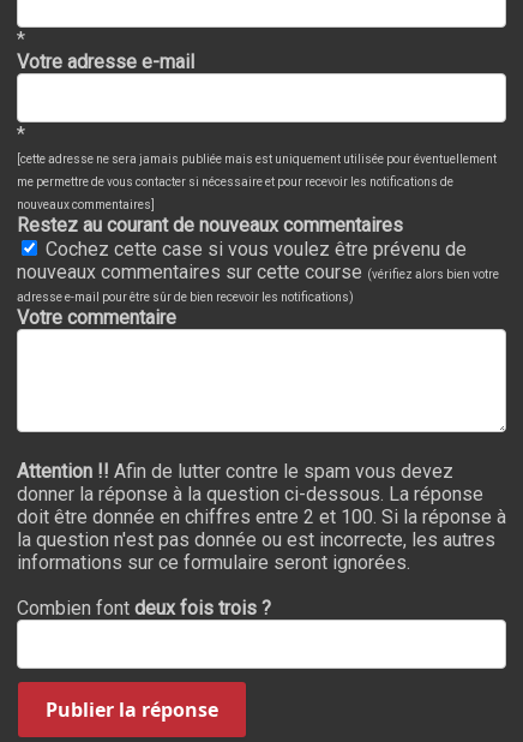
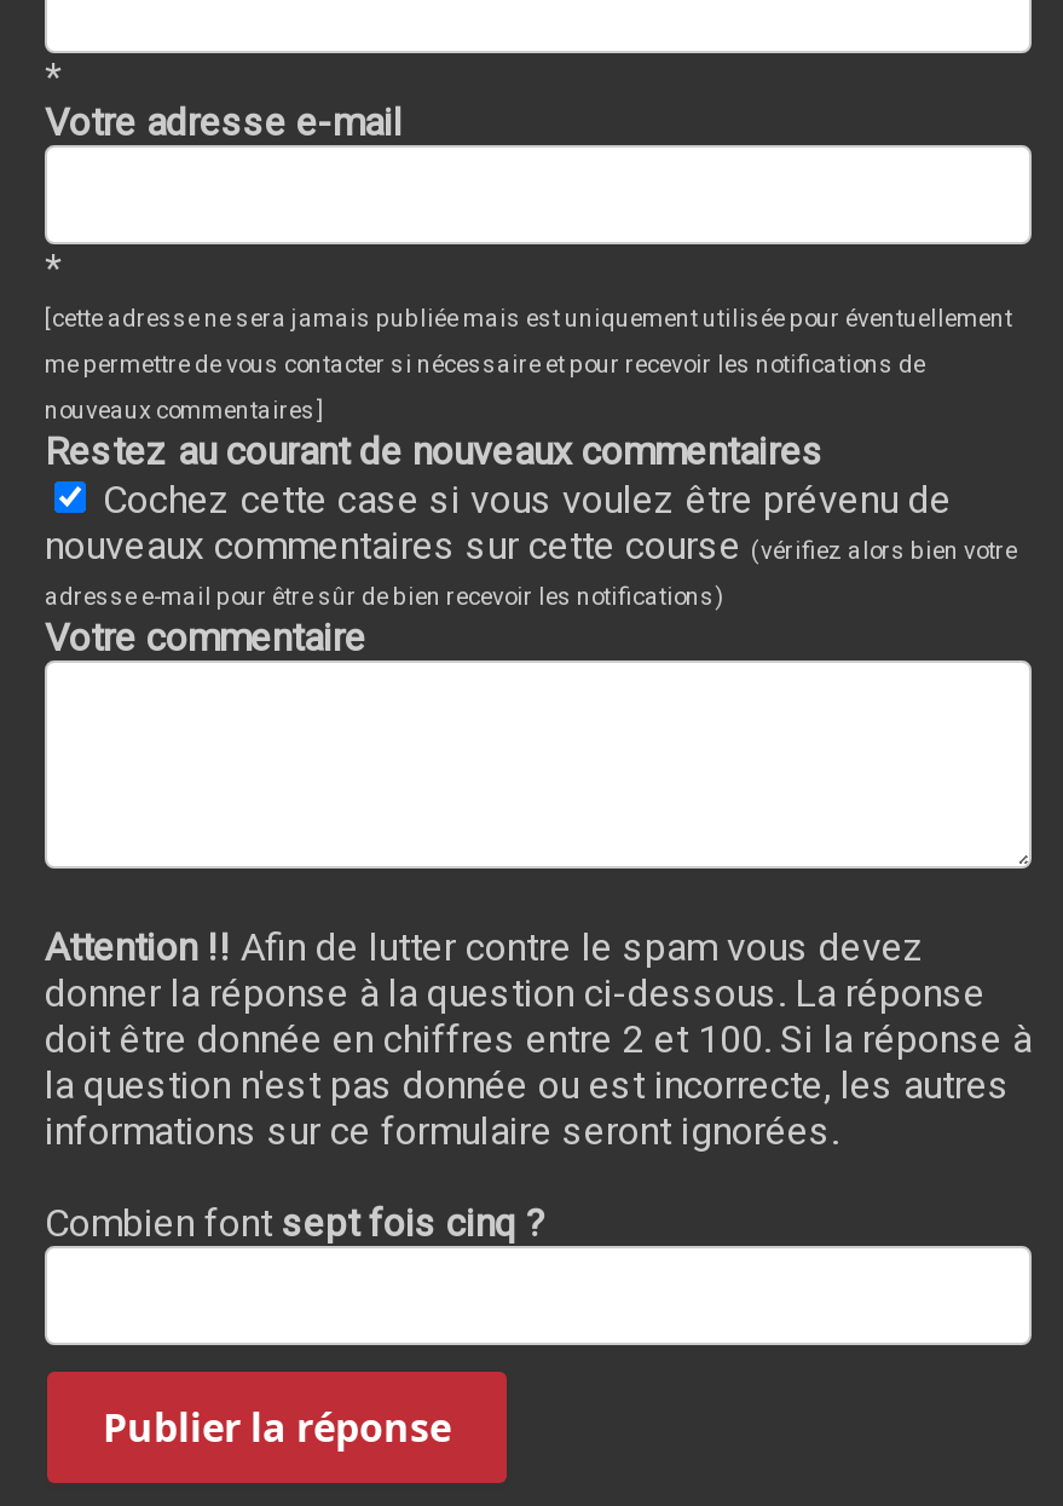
- Combien font deux fois trois ?
+ Combien font sept fois cinq ?
